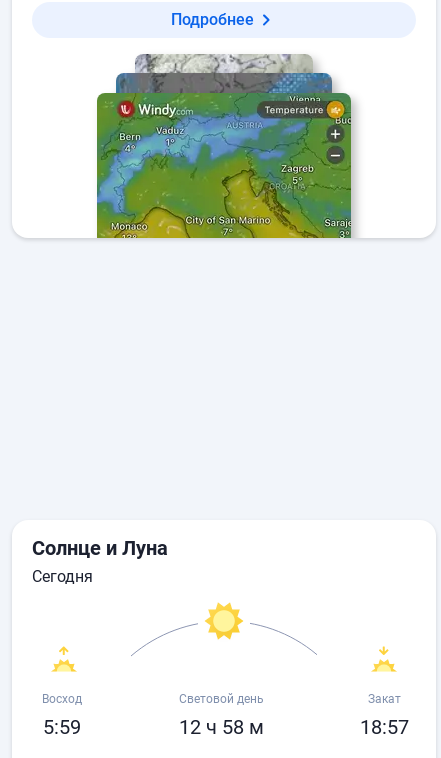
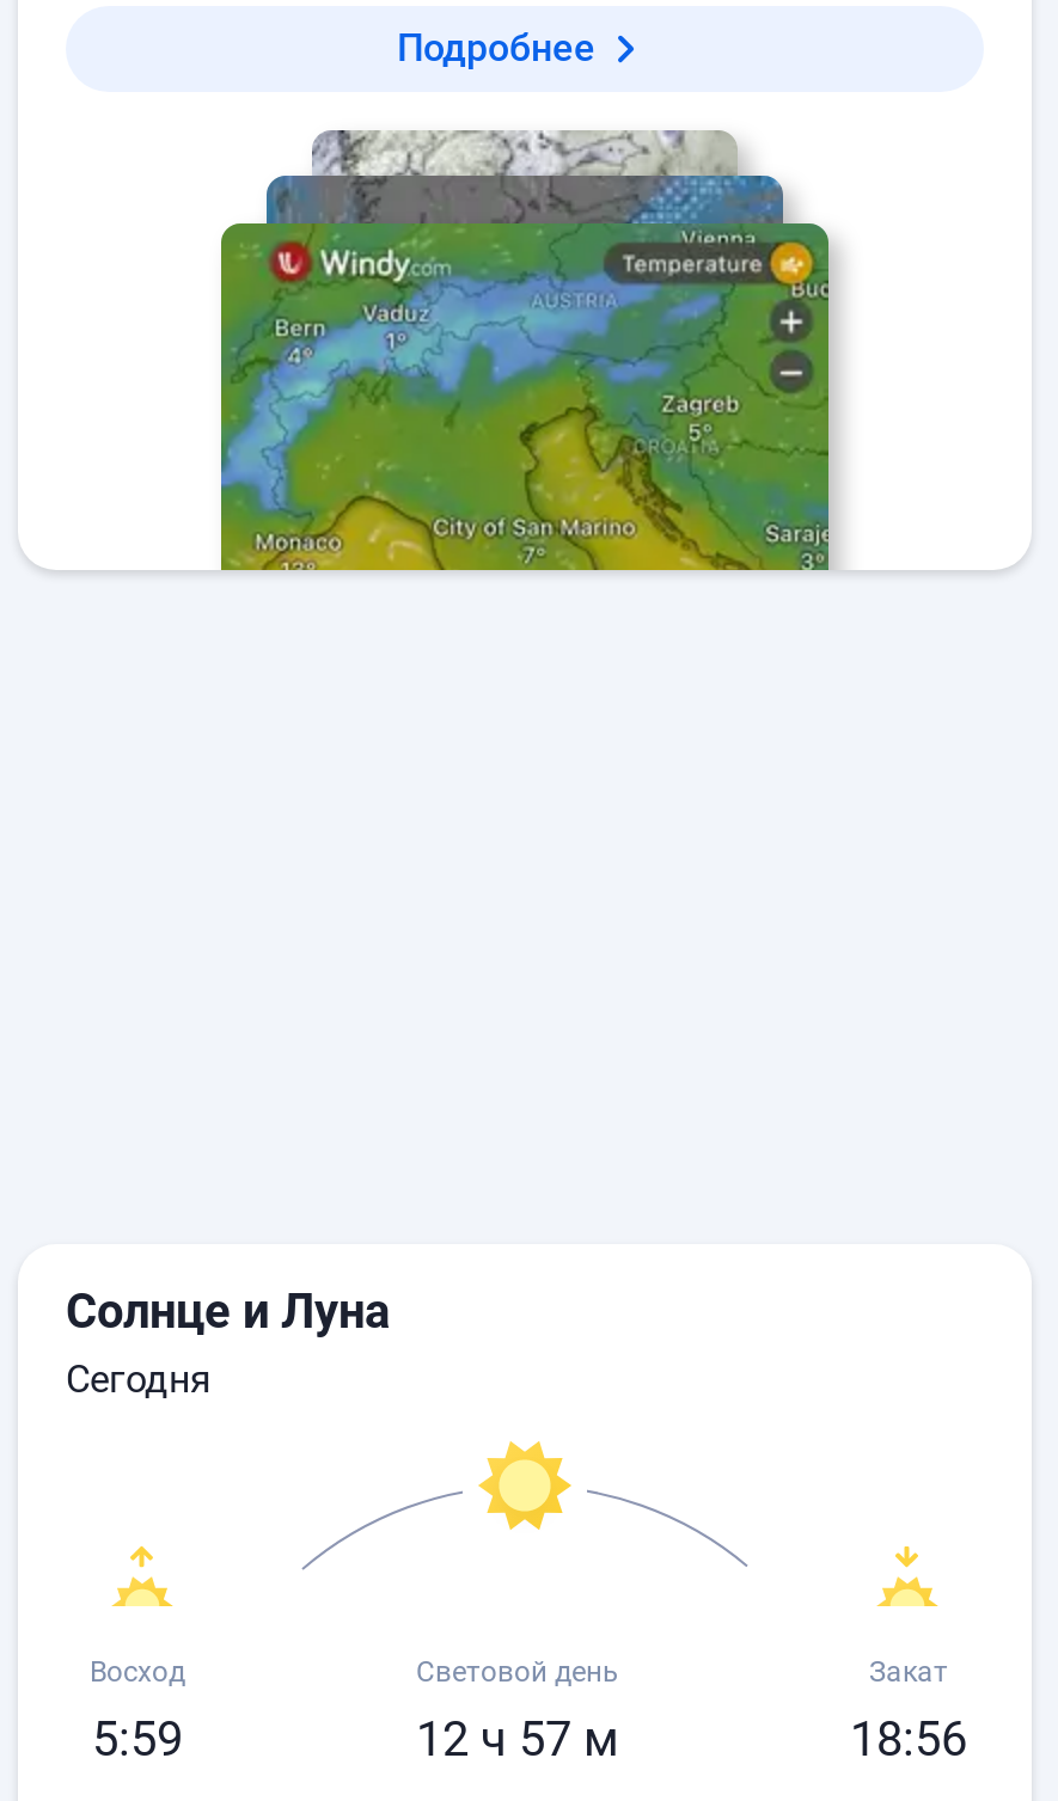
- 12 ч 58 м
+ 12 ч 57 м

- 18:57
+ 18:56
